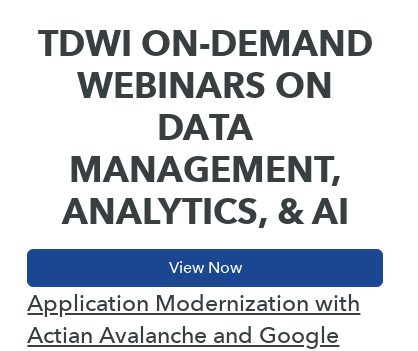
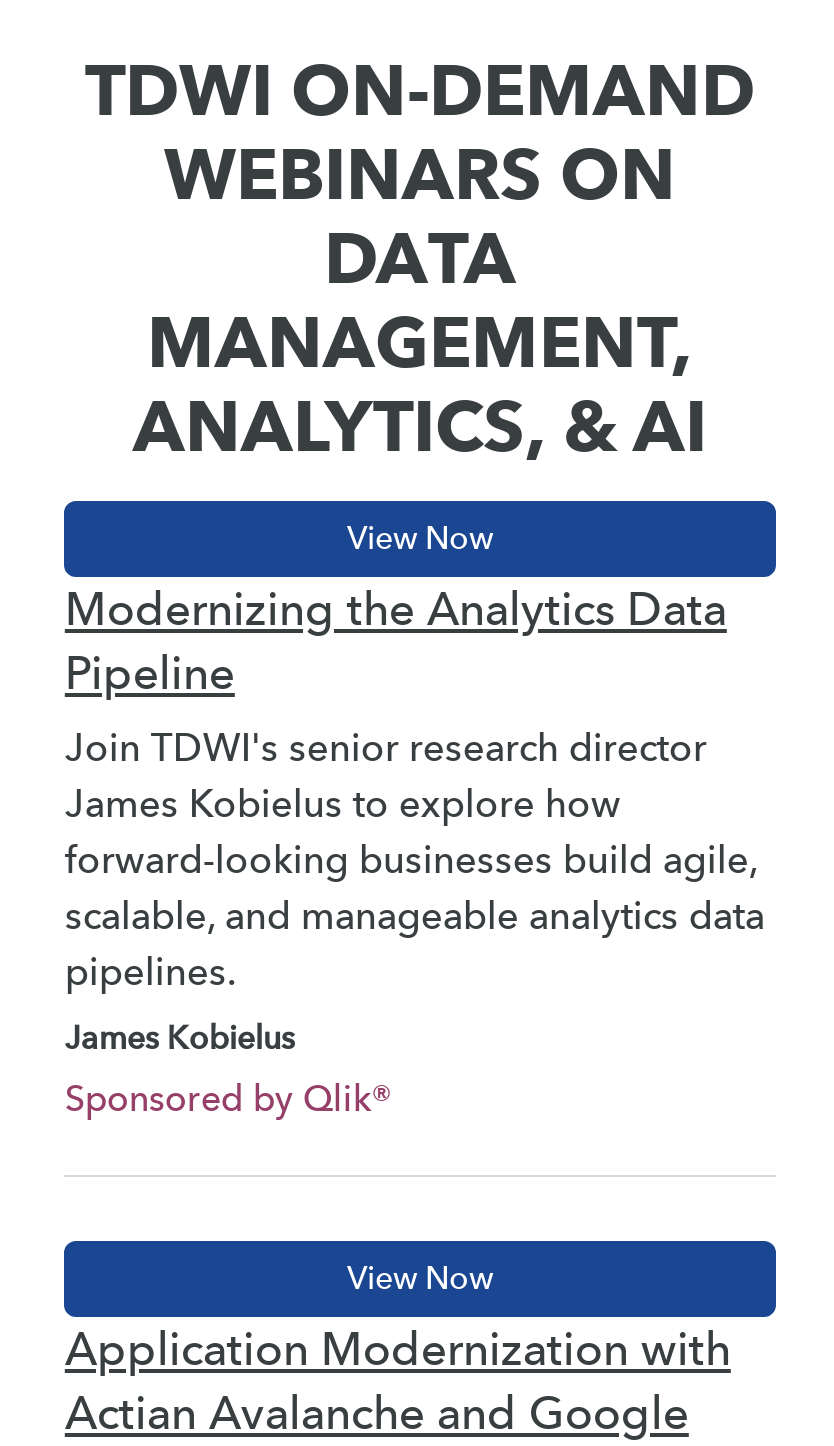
+ Modernizing the Analytics Data
+ Pipeline
+ Join TDWI's senior research director
+ James Kobielus to explore how
+ forward-looking businesses build agile,
+ scalable, and manageable analytics data
+ pipelines.
+ James Kobielus
+ Sponsored by Qlik®
